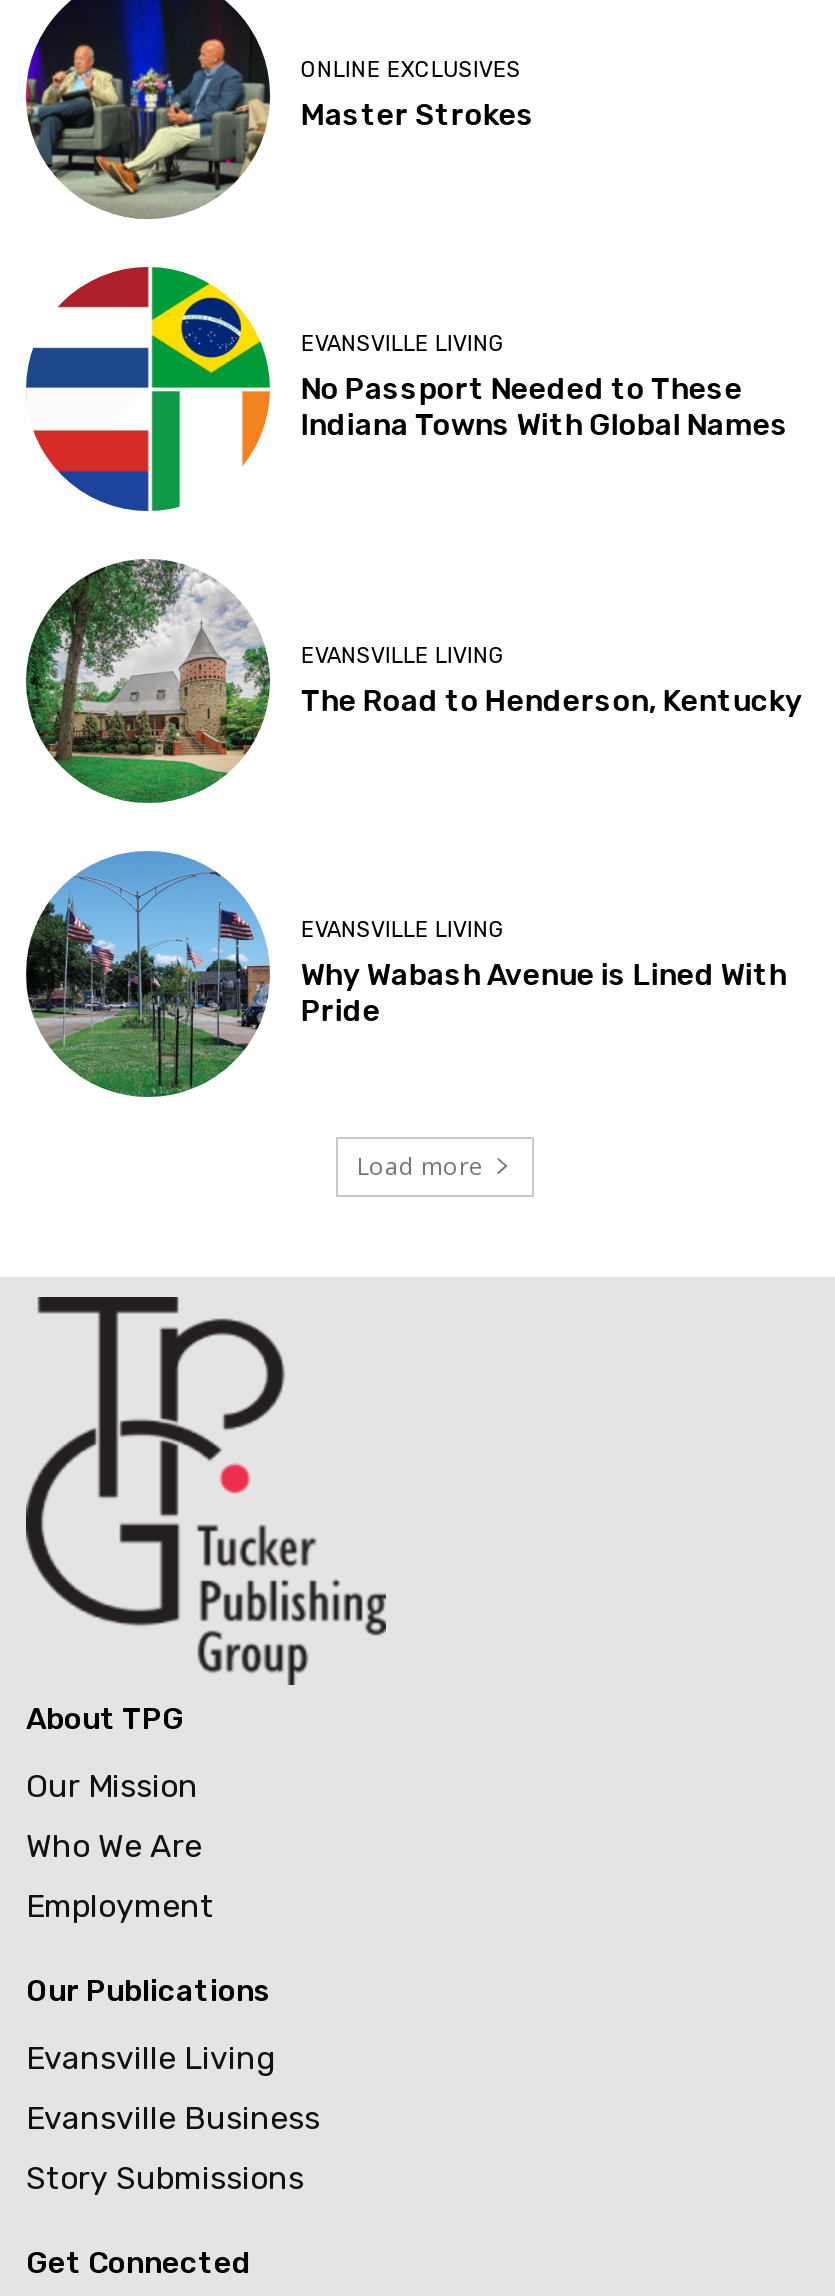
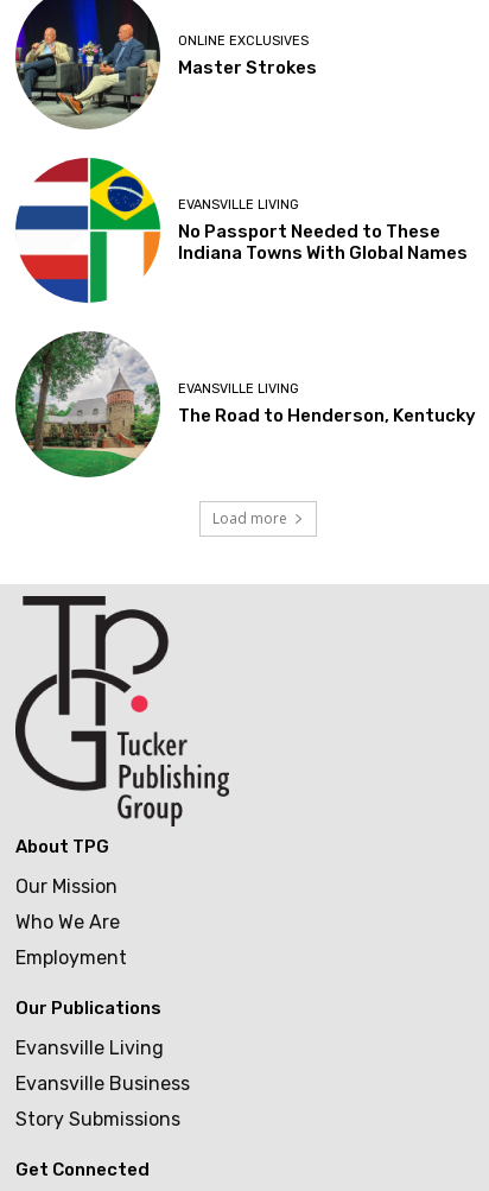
- [image]
- EVANSVILLE LIVING
- Why Wabash Avenue is Lined With
- Pride
